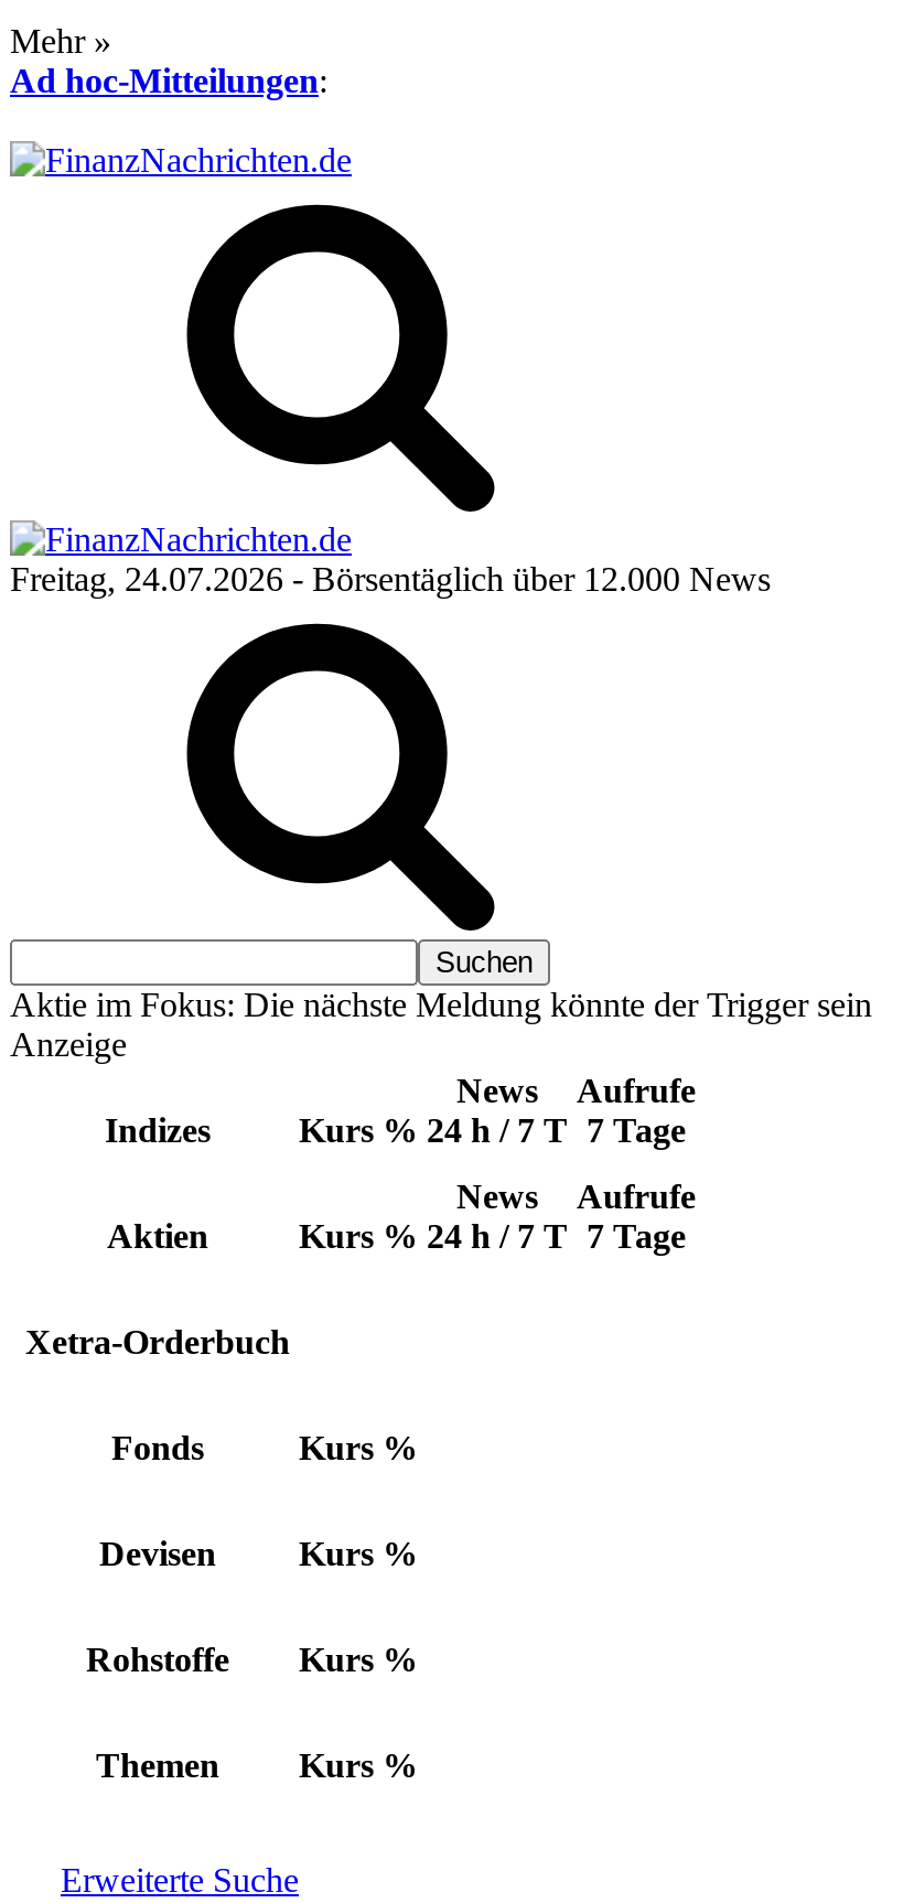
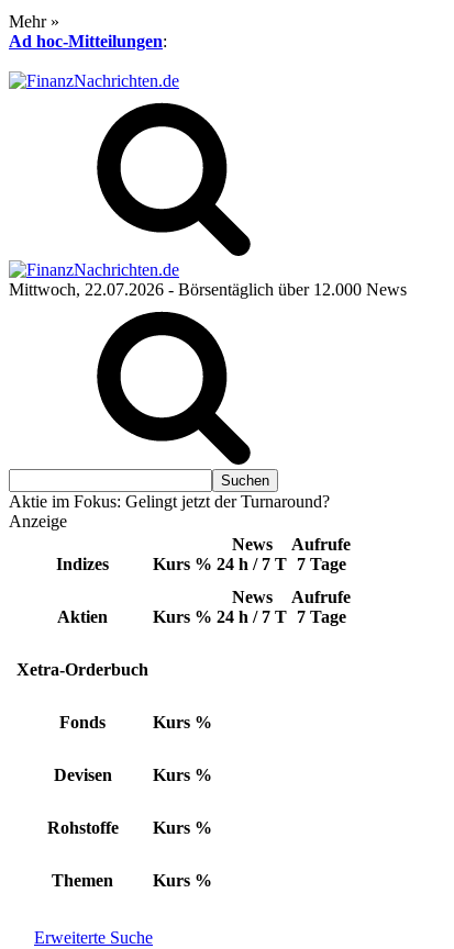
- Freitag, 24.07.2026 - Börsentäglich über 12.000 News
+ Mittwoch, 22.07.2026 - Börsentäglich über 12.000 News

- Aktie im Fokus: Die nächste Meldung könnte der Trigger sein
+ Aktie im Fokus: Gelingt jetzt der Turnaround?
